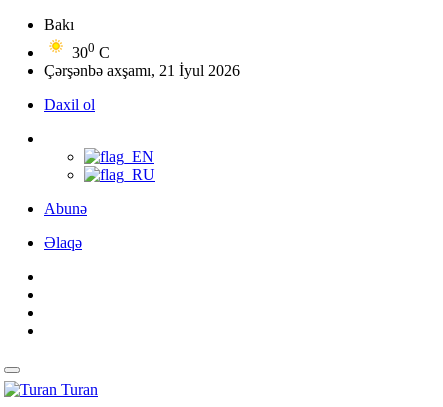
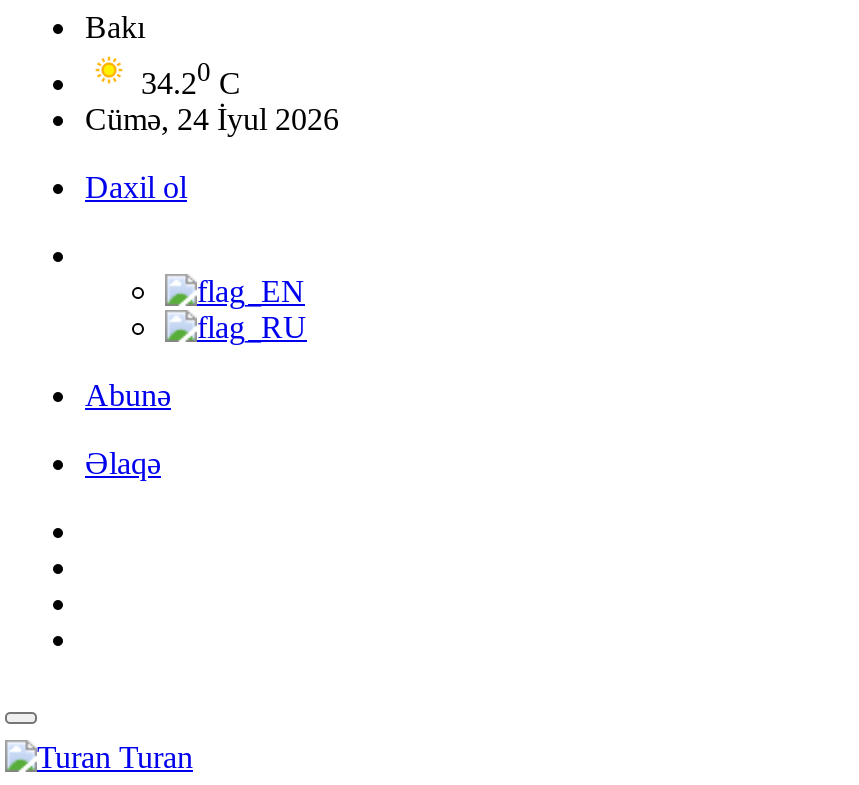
- 300 C
- Çərşənbə axşamı, 21 İyul 2026
+ 34.20 C
+ Cümə, 24 İyul 2026
